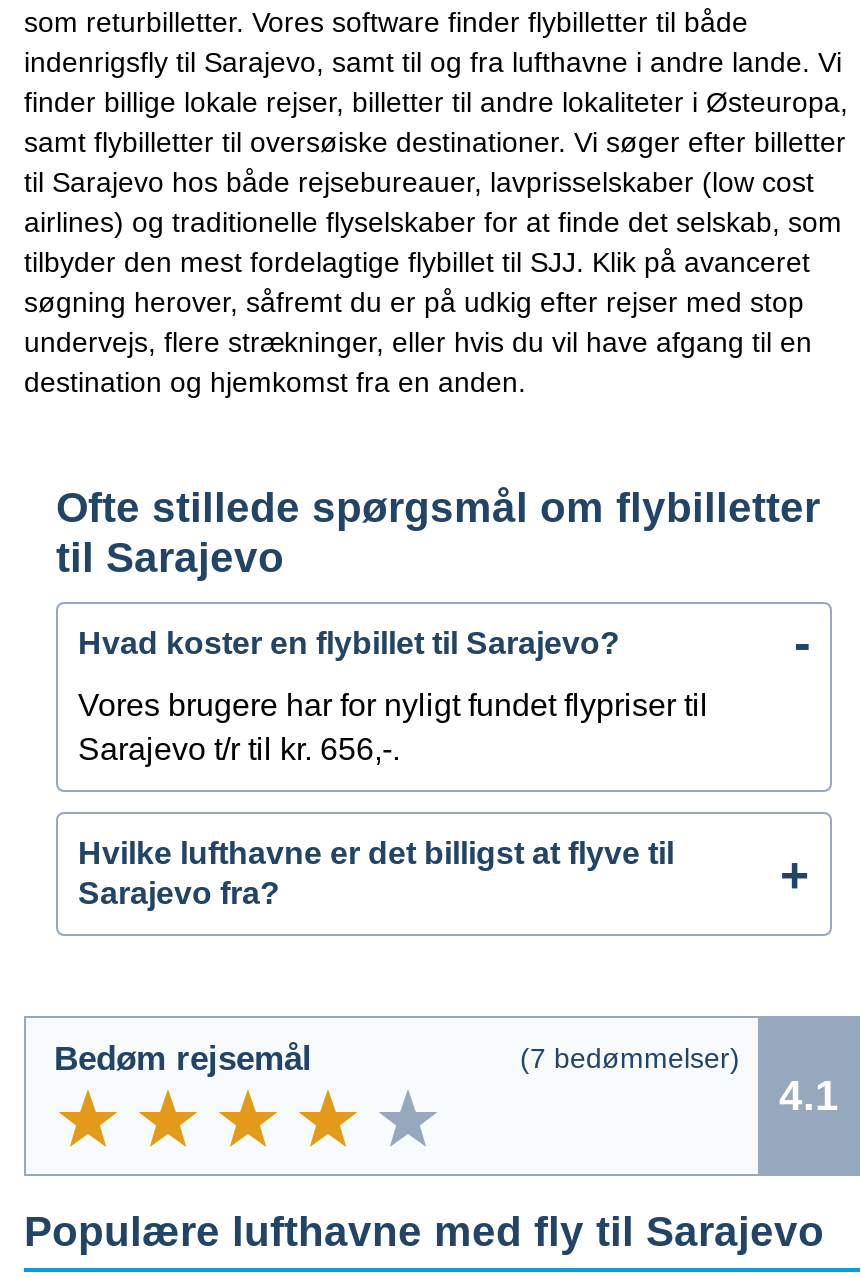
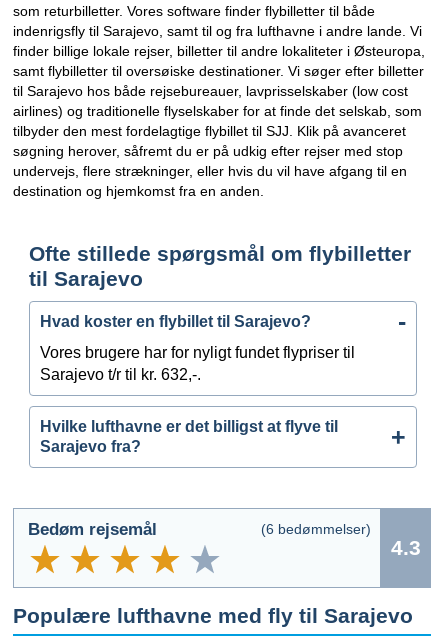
- Sarajevo t/r til kr. 656,-.
+ Sarajevo t/r til kr. 632,-.

- (7 bedømmelser)
+ (6 bedømmelser)

- 4.1
+ 4.3
